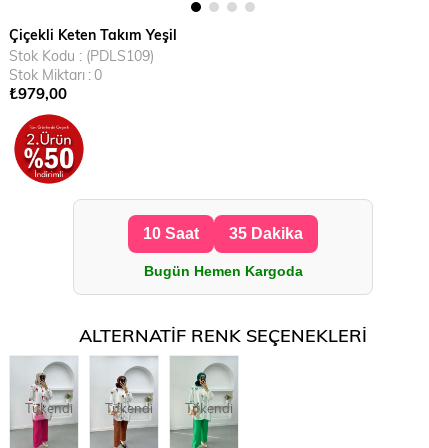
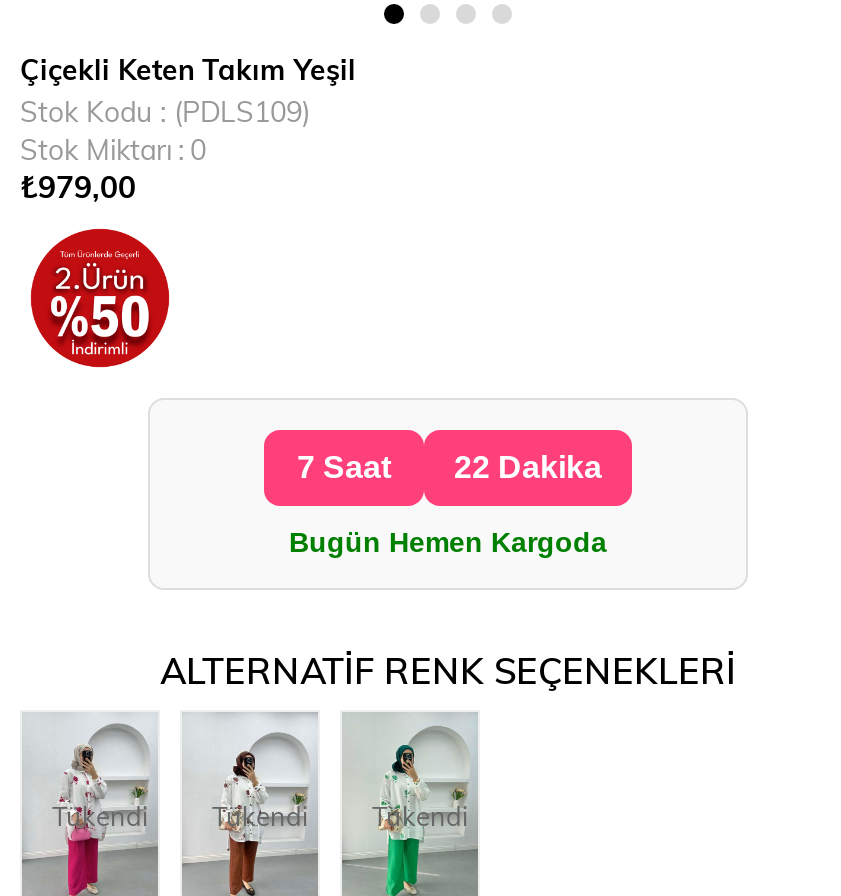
- 10 Saat
+ 7 Saat

- 35 Dakika
+ 22 Dakika
